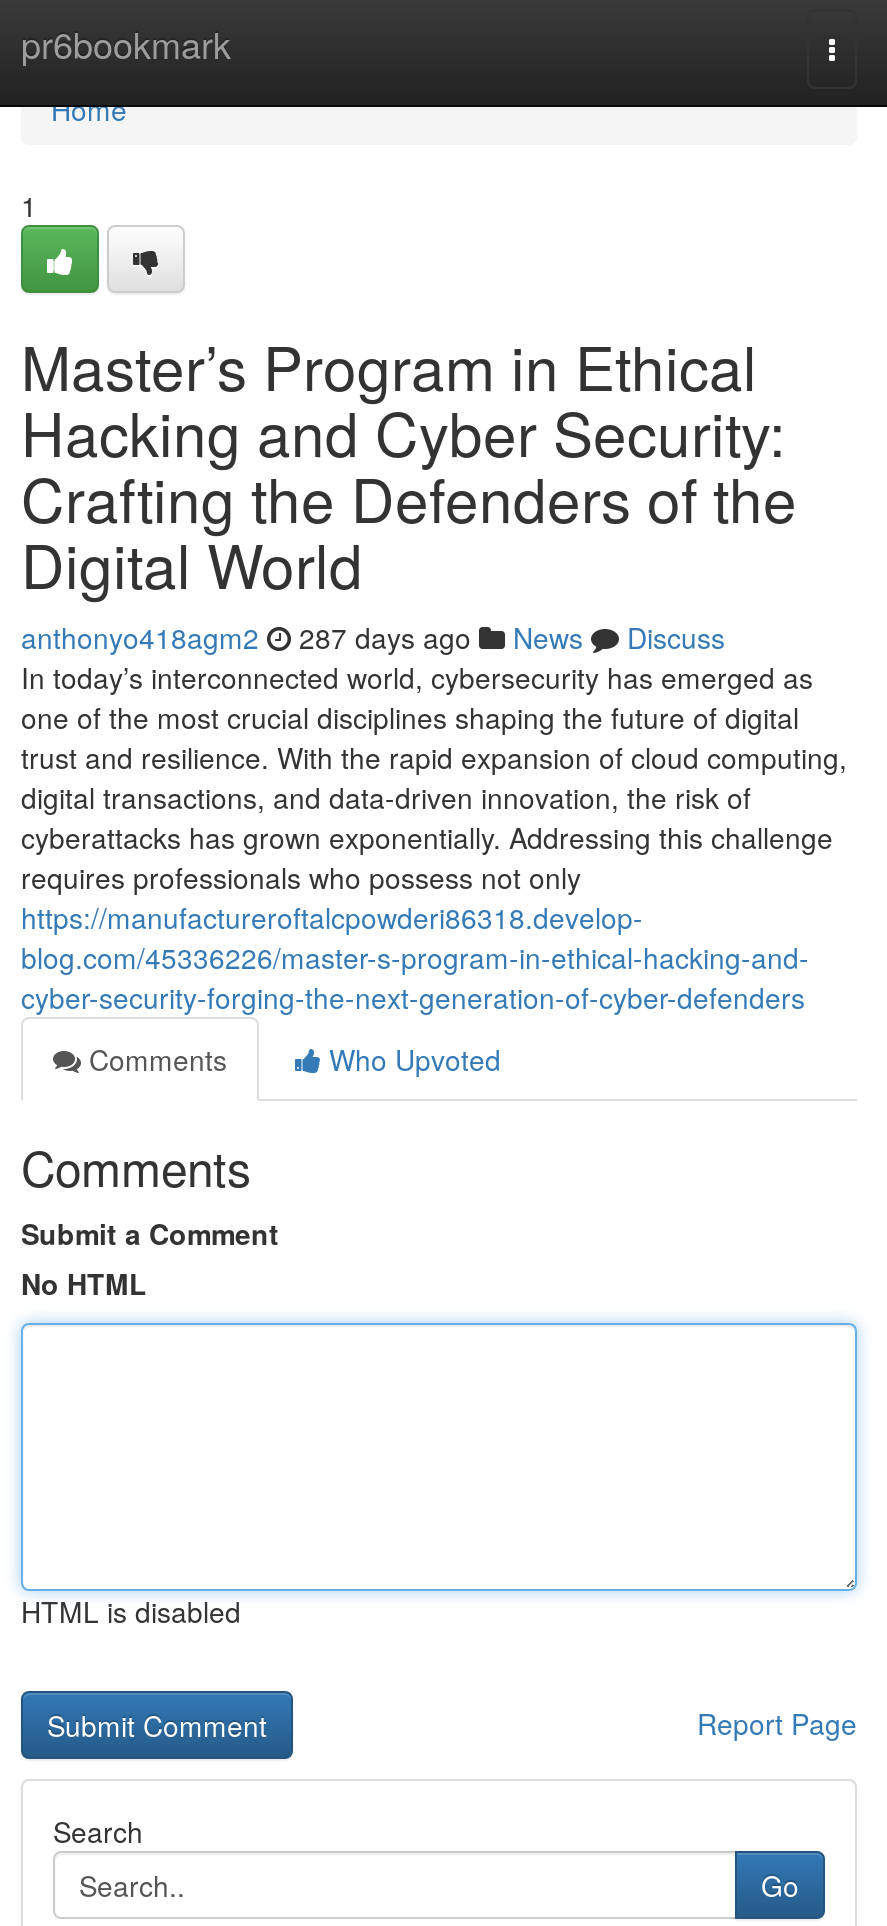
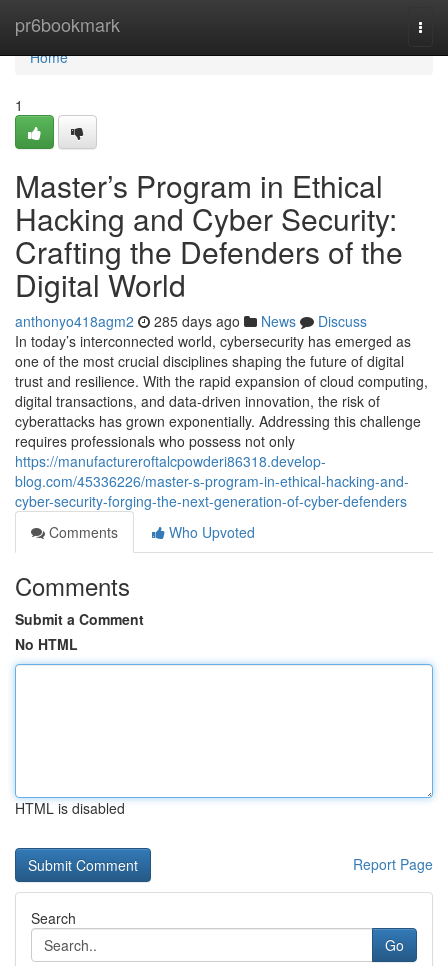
- anthonyo418agm2 287 days ago News Discuss
+ anthonyo418agm2 285 days ago News Discuss
